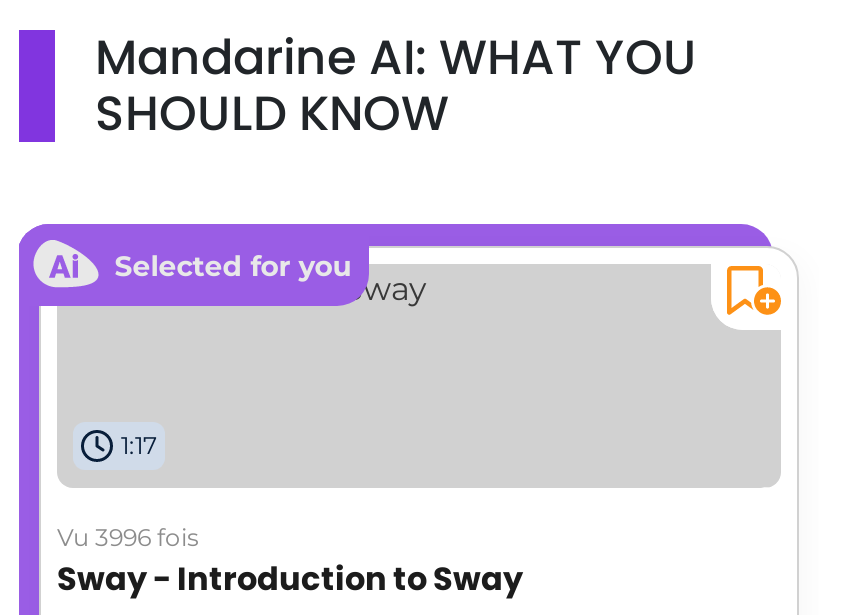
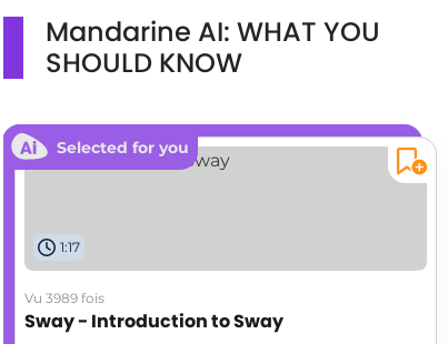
- Vu 3996 fois
+ Vu 3989 fois
